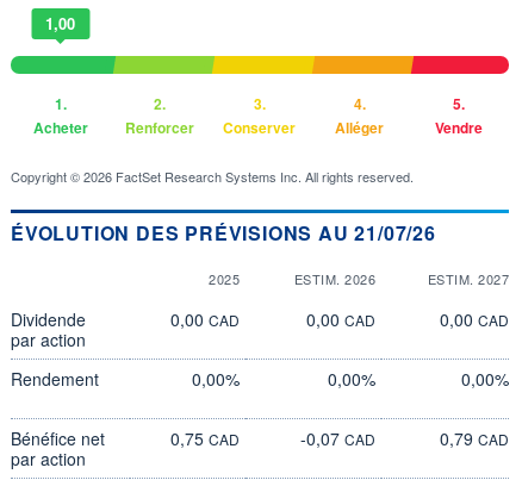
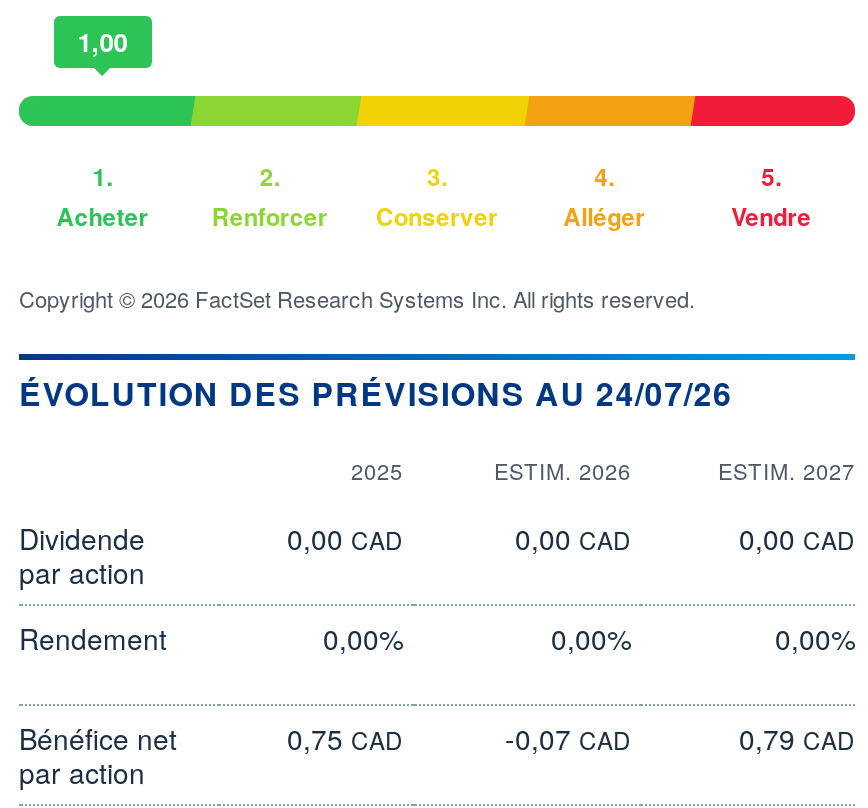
- ÉVOLUTION DES PRÉVISIONS AU 21/07/26
+ ÉVOLUTION DES PRÉVISIONS AU 24/07/26
